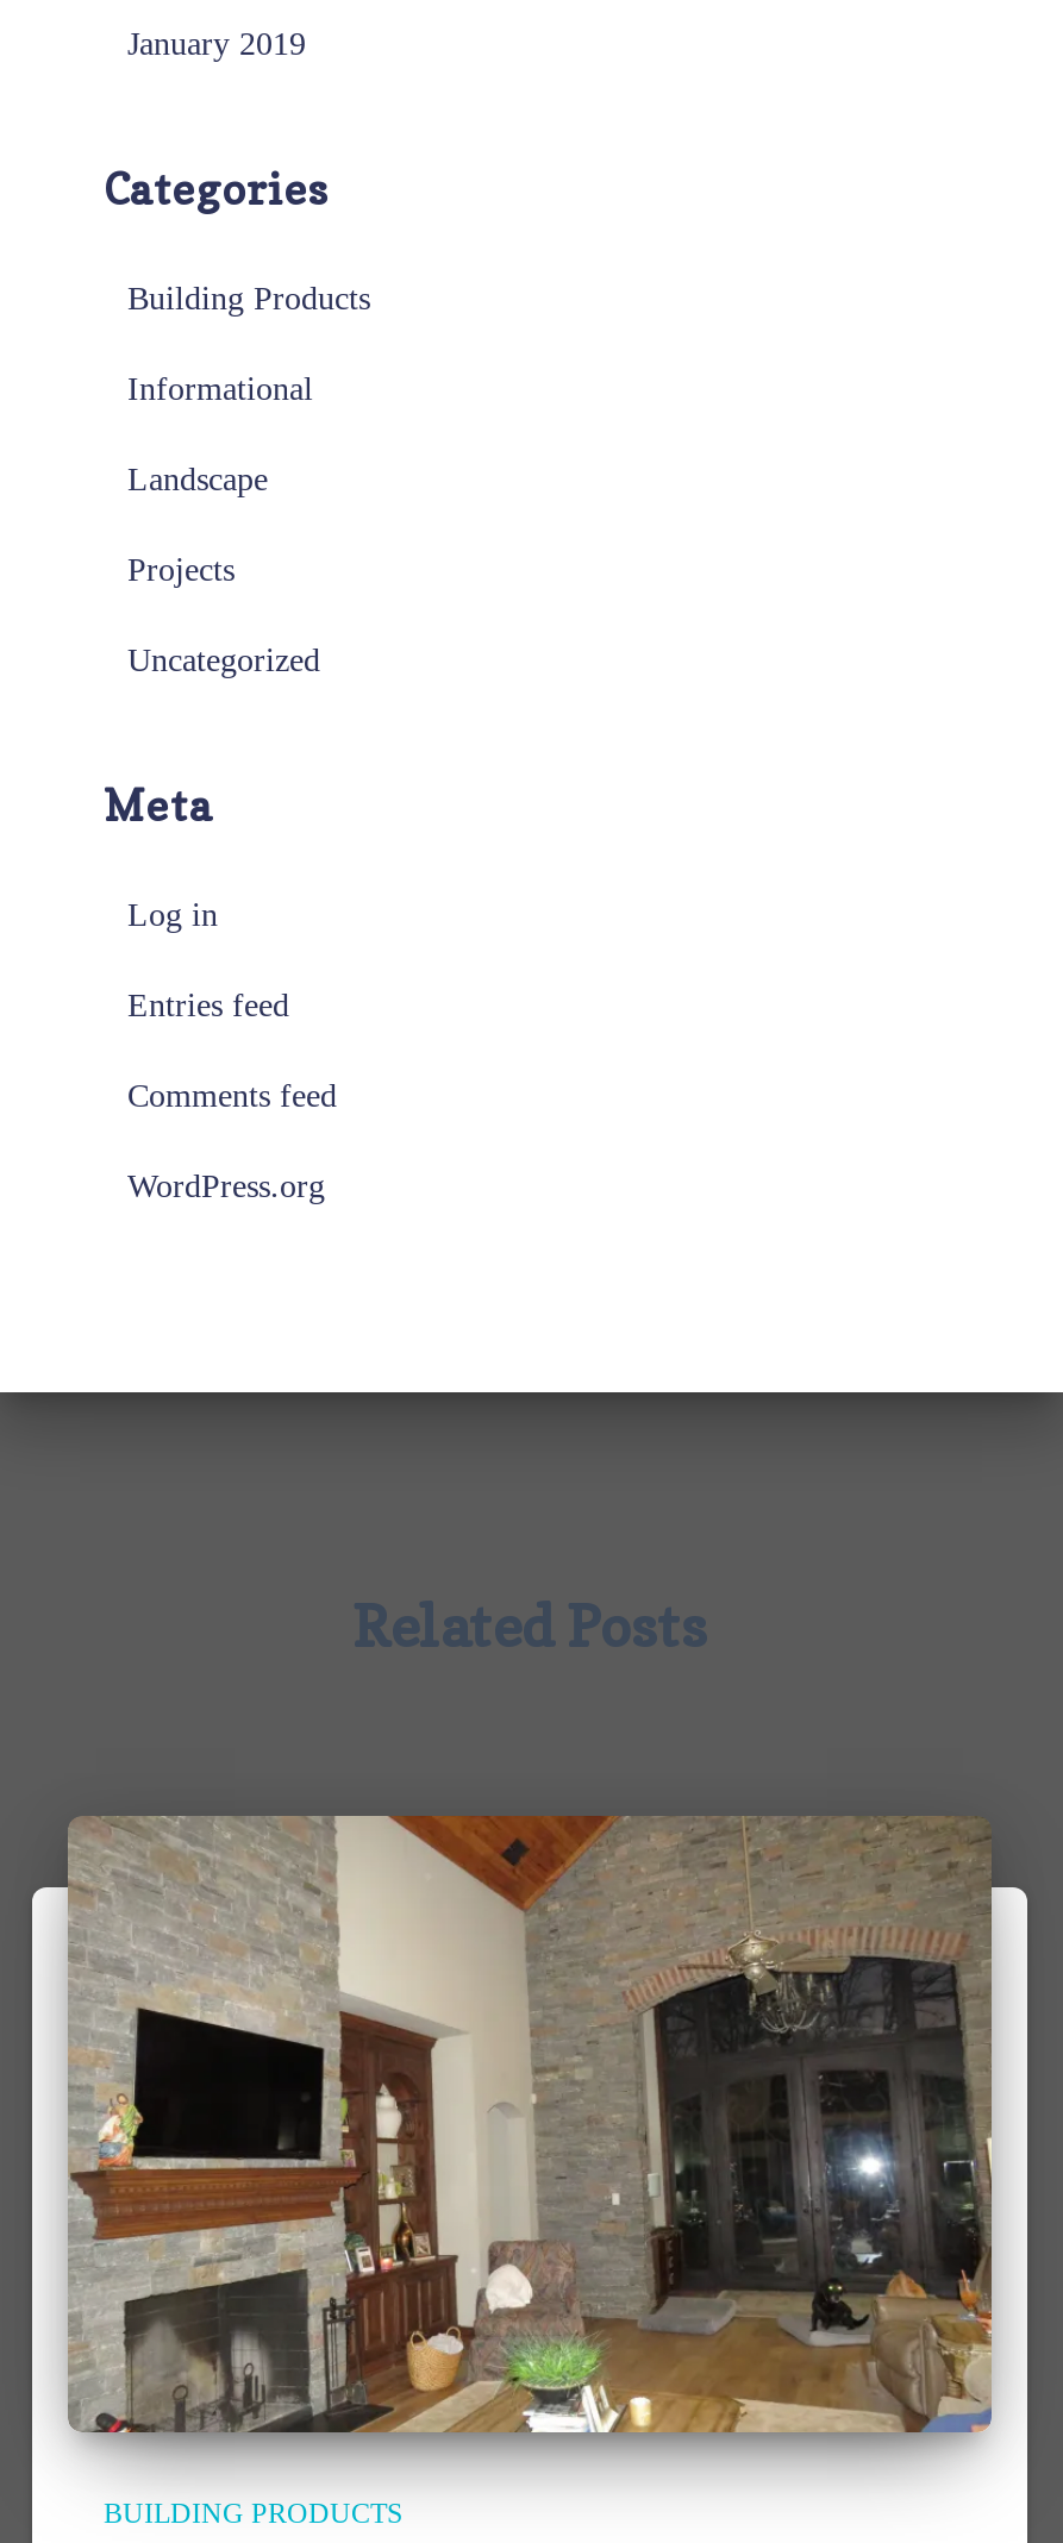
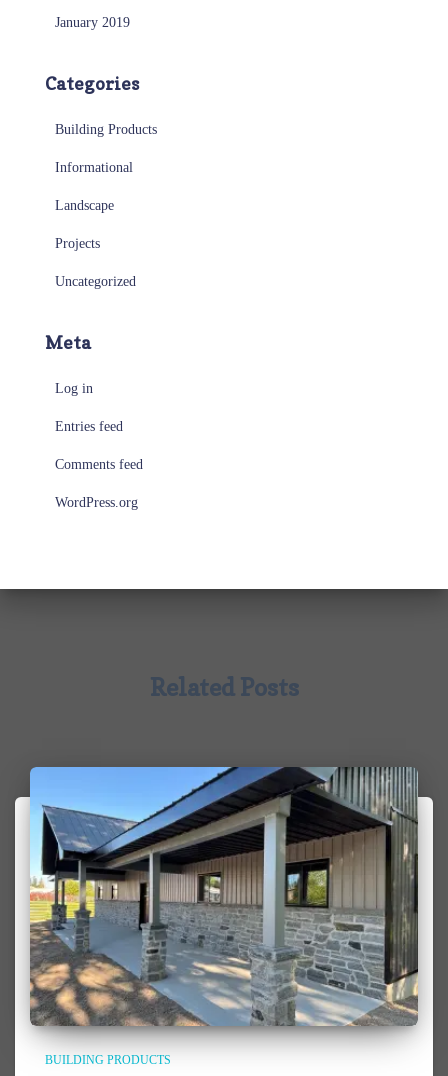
- [image]
+ [image]
